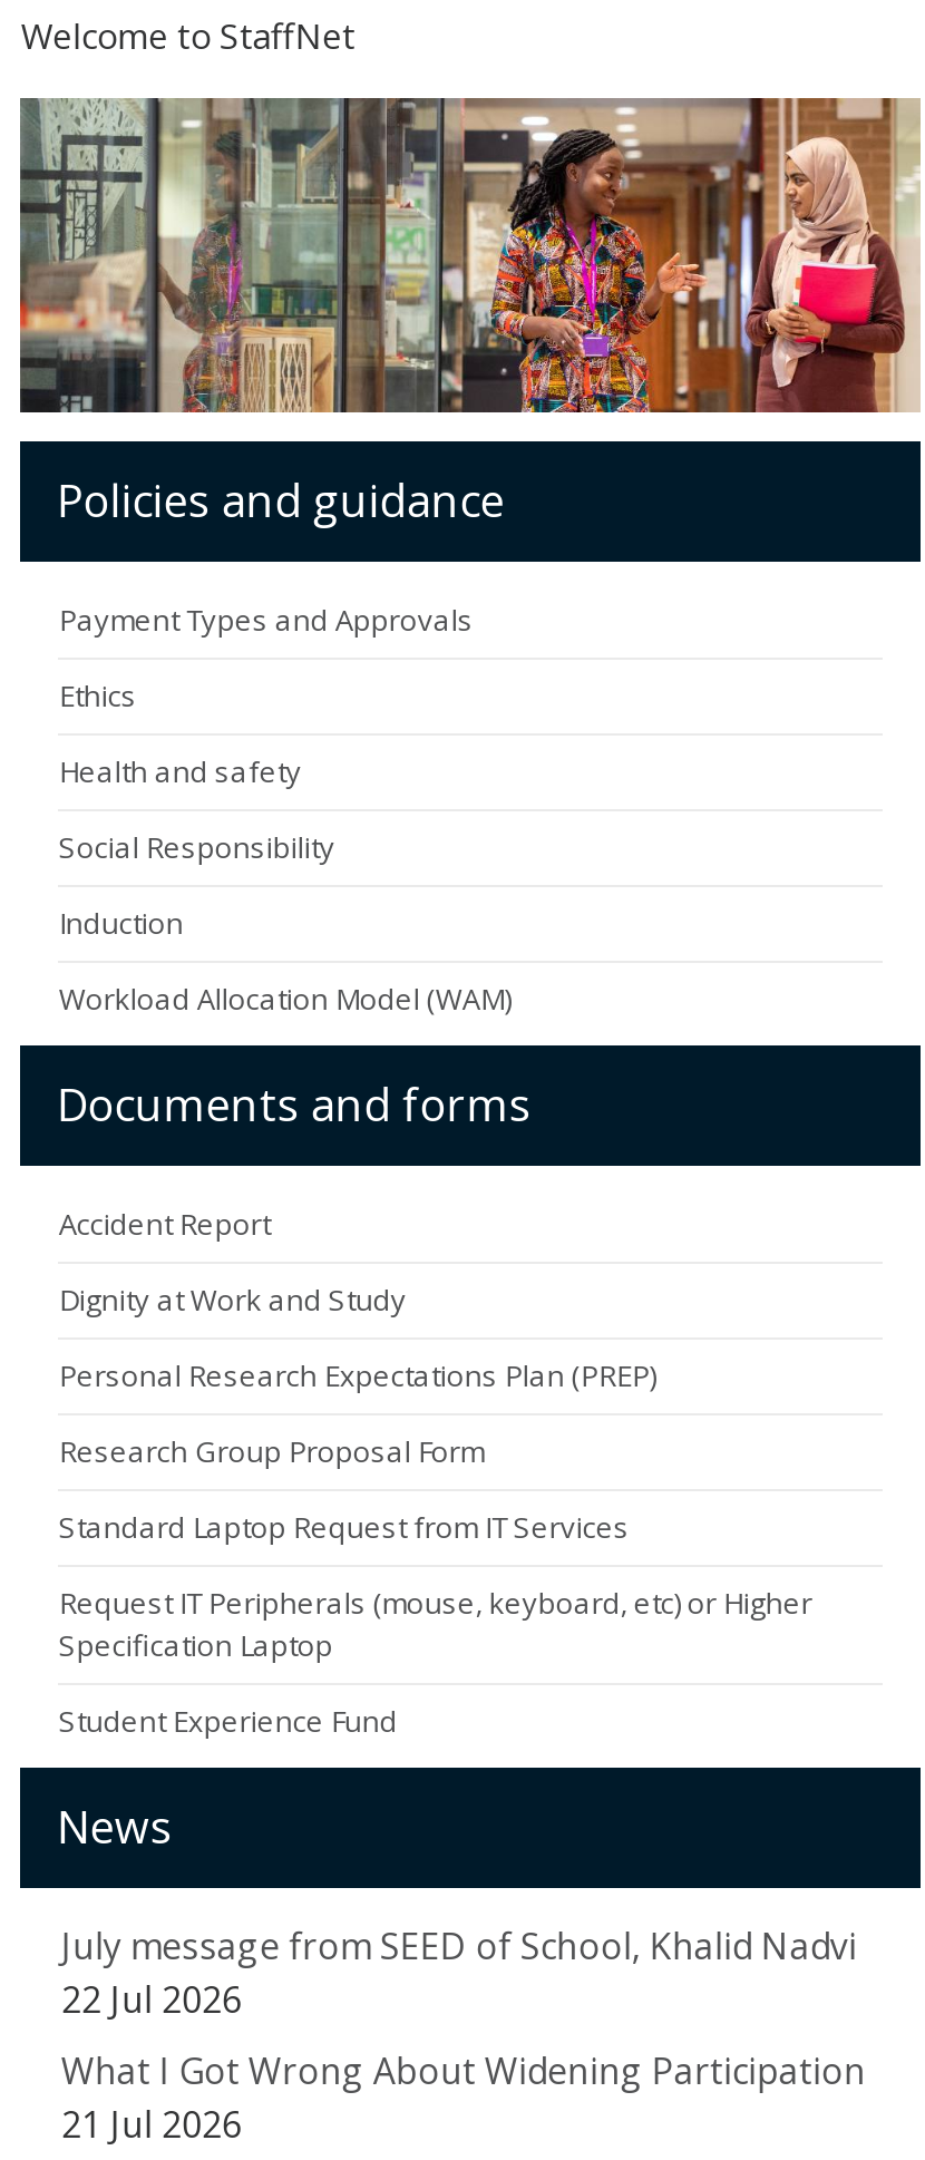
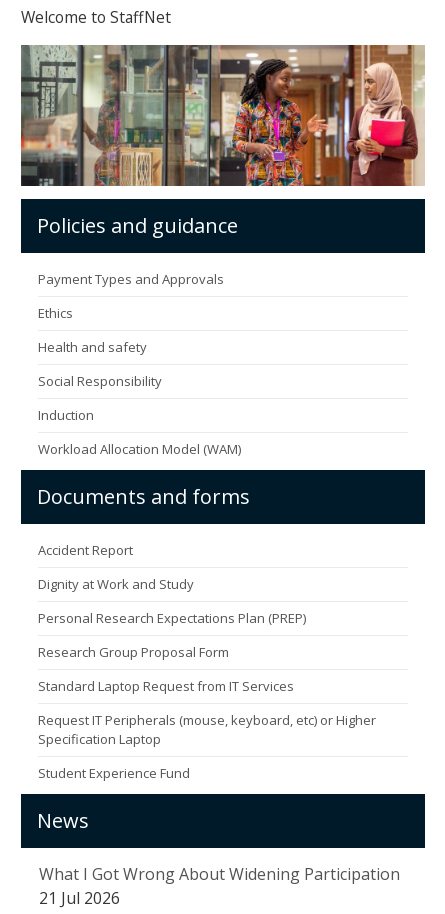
- July message from SEED of School, Khalid Nadvi
- 22 Jul 2026
